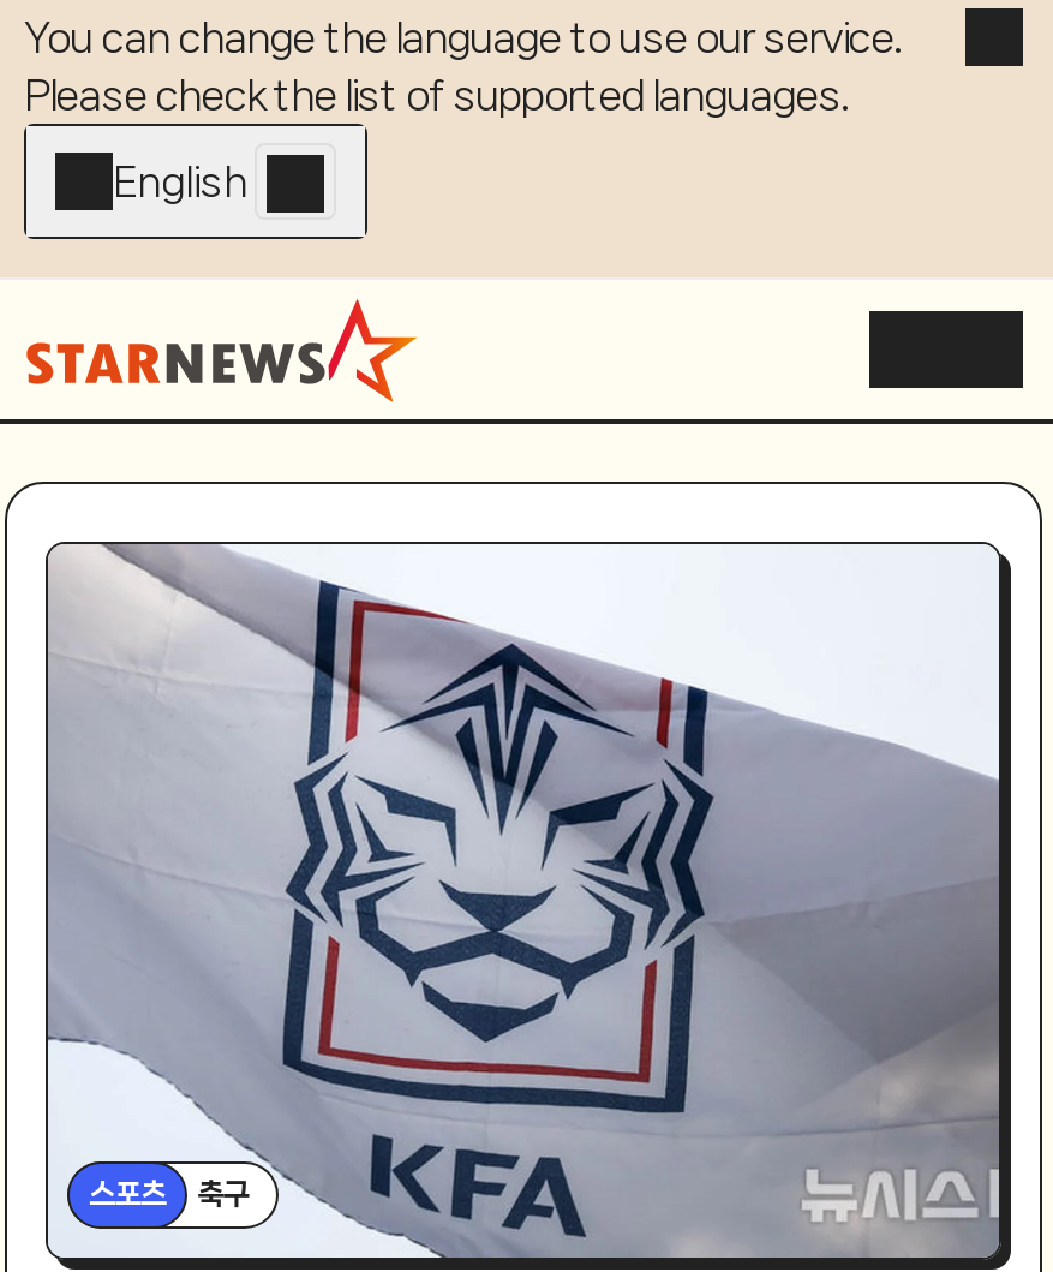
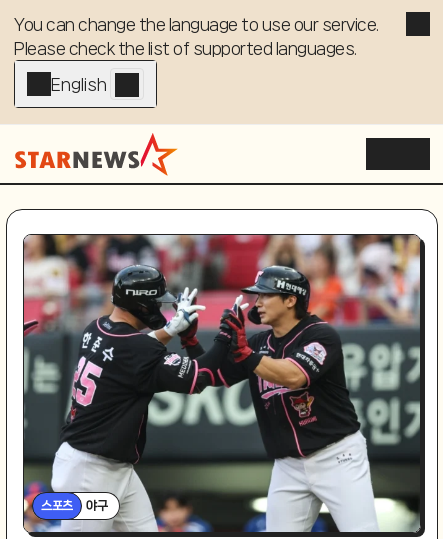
- [image]
- 축구
+ [image]
+ 야구
